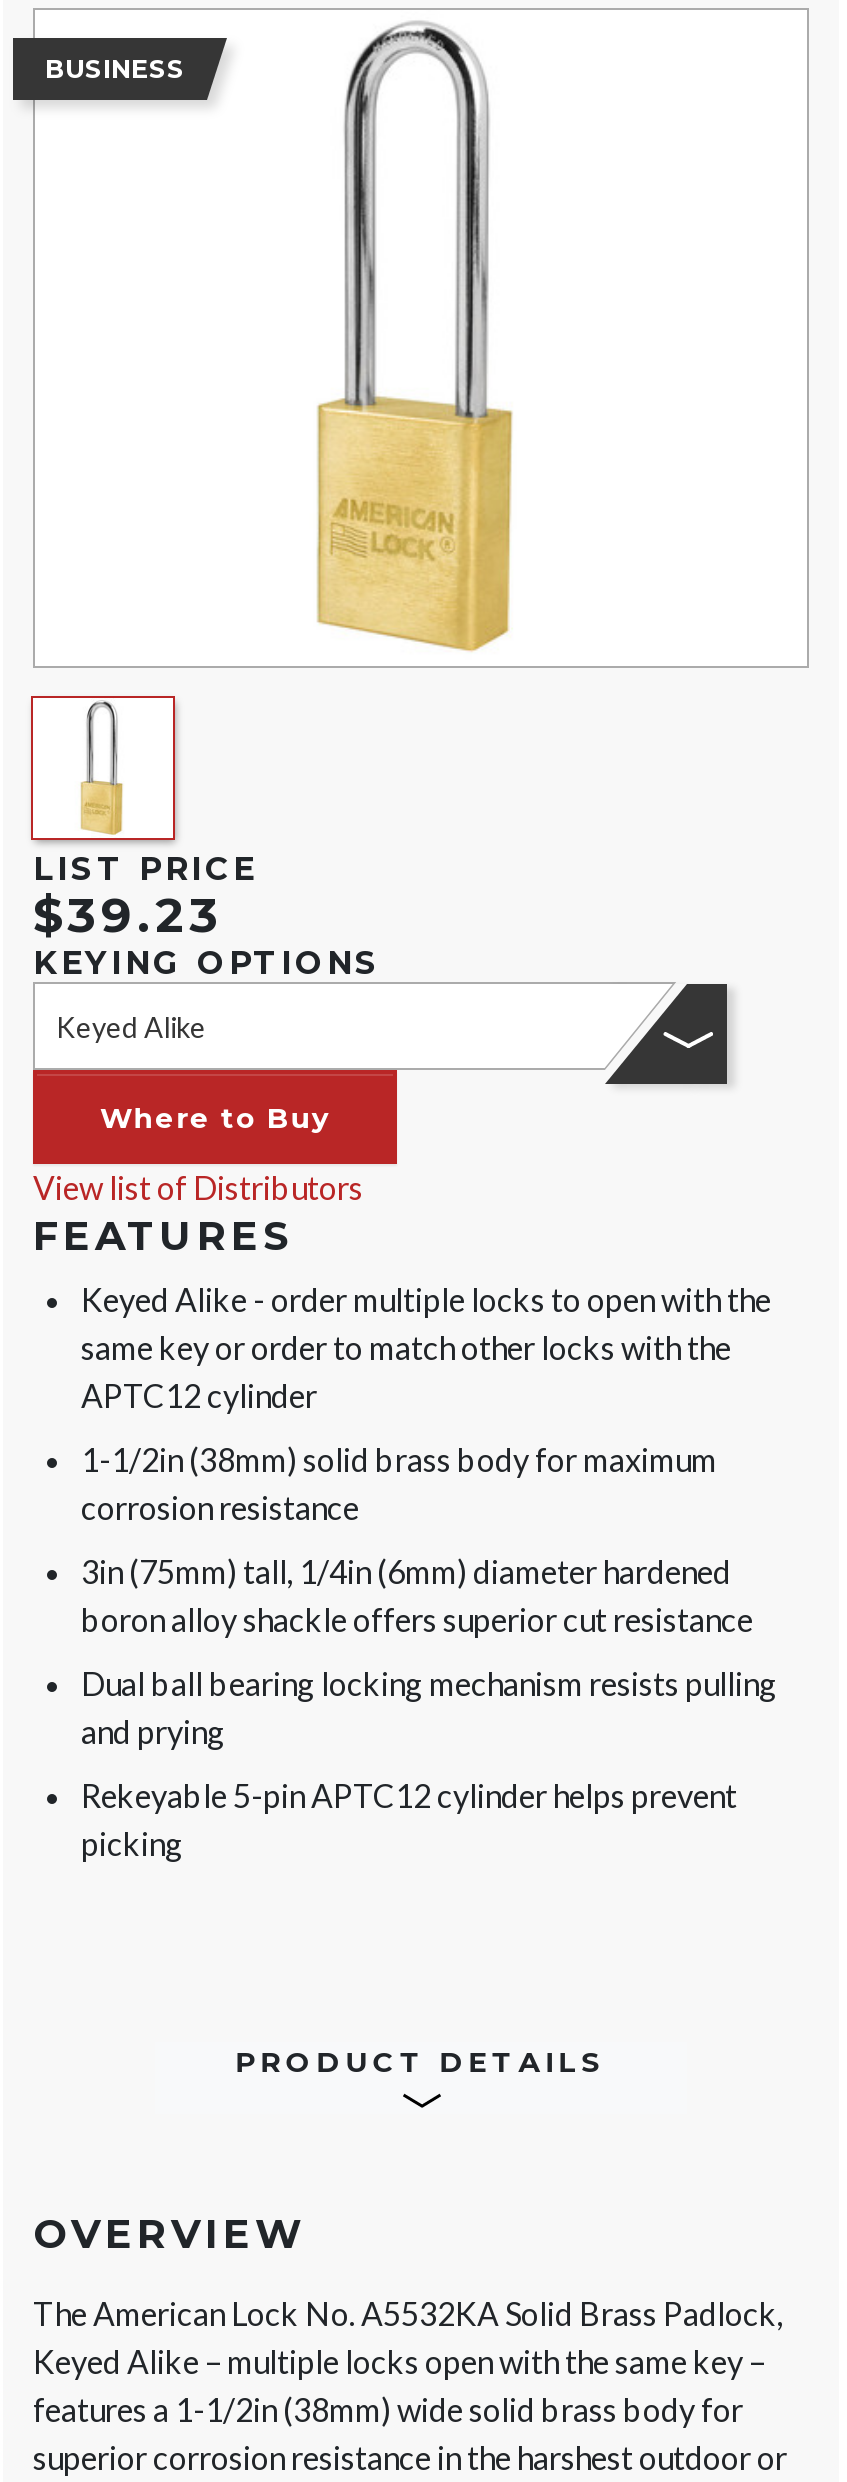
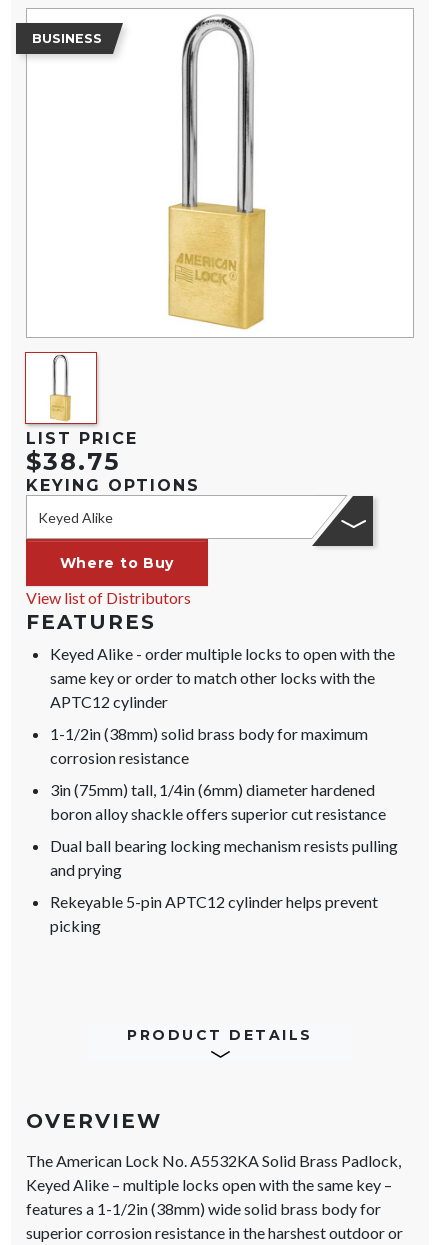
- $39.23
+ $38.75
